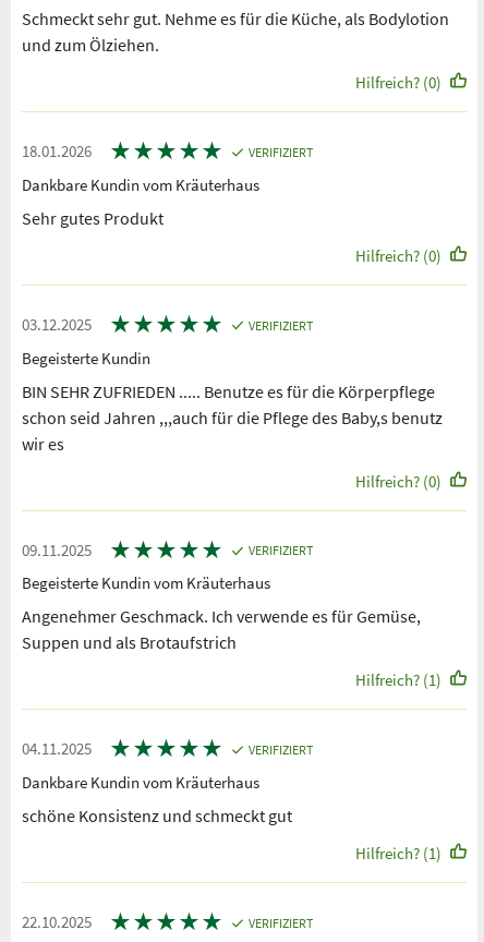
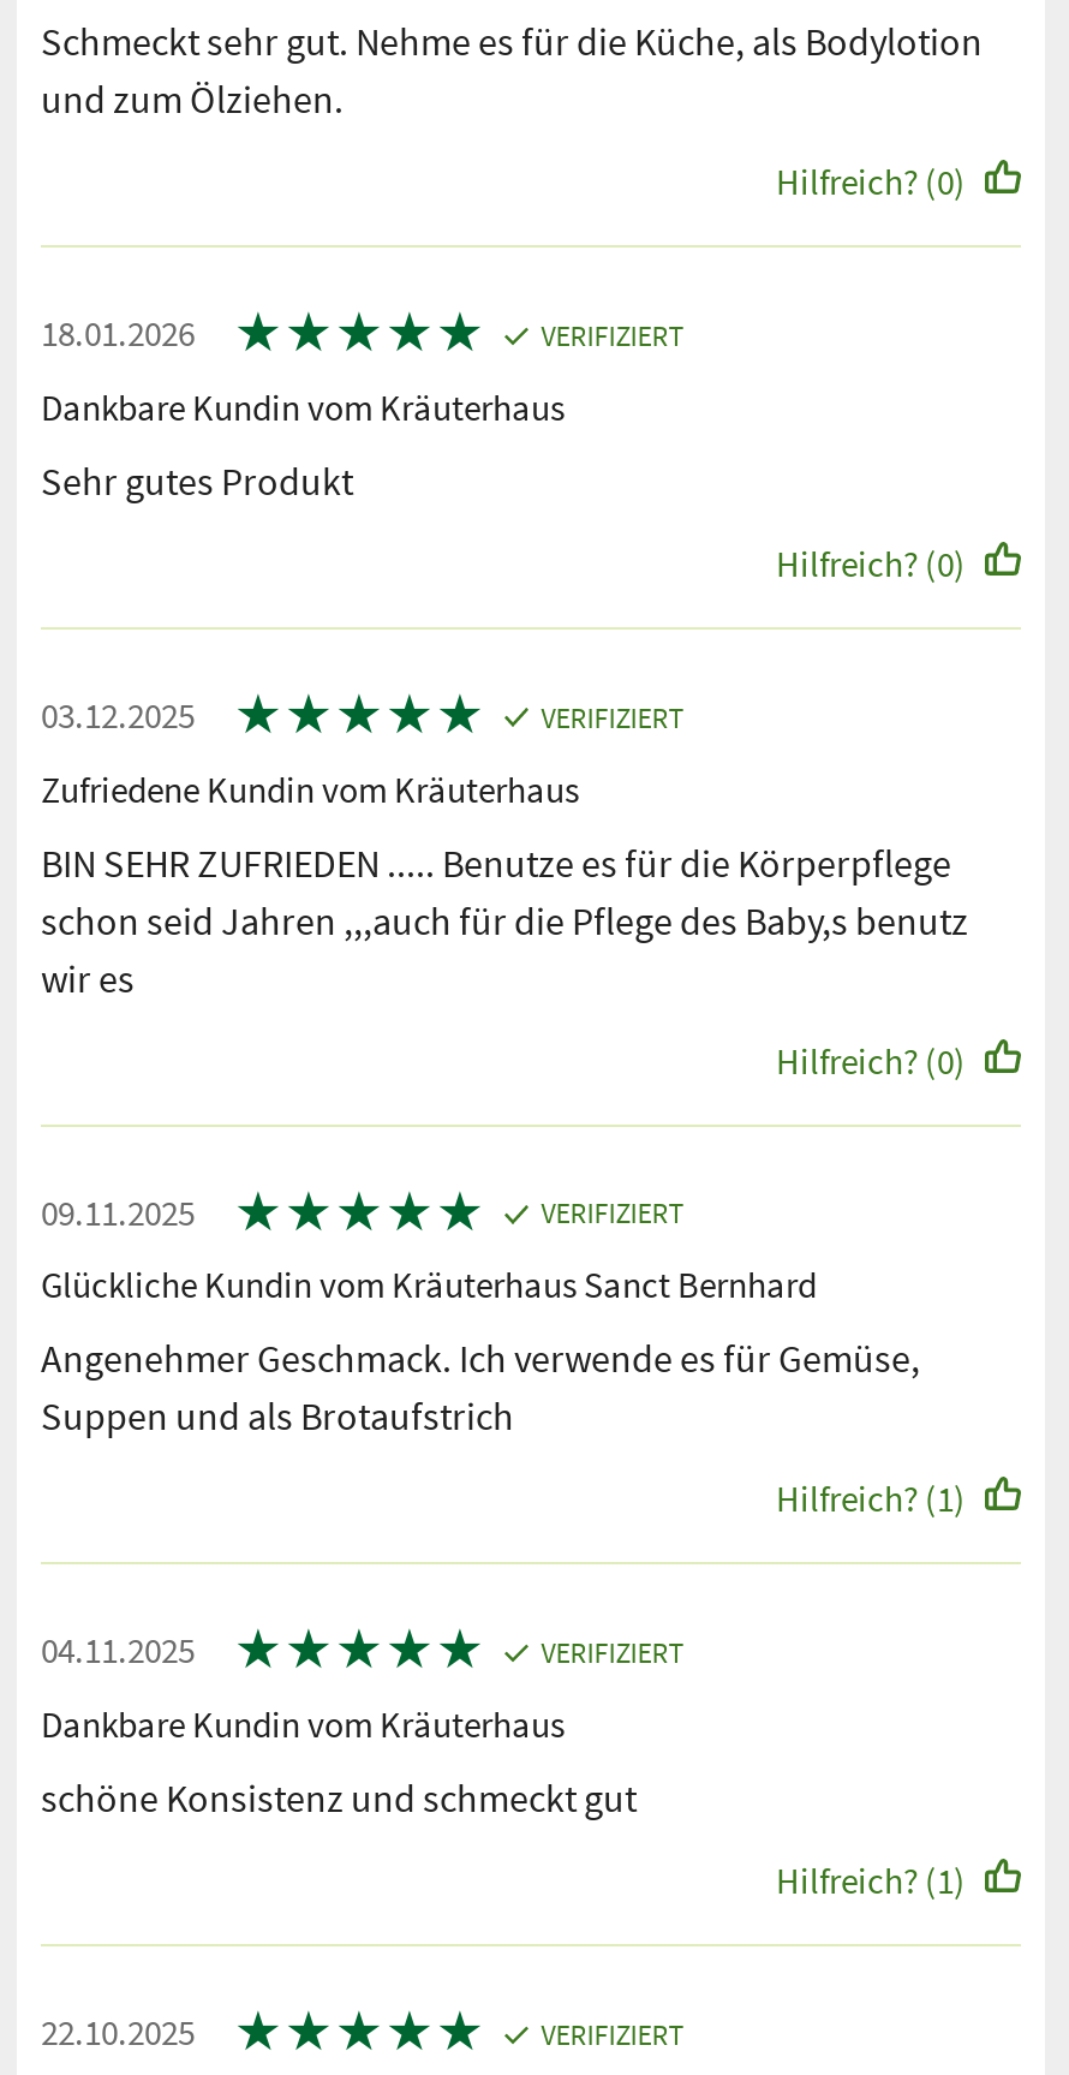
- Begeisterte Kundin
+ Zufriedene Kundin vom Kräuterhaus

- Begeisterte Kundin vom Kräuterhaus
+ Glückliche Kundin vom Kräuterhaus Sanct Bernhard
